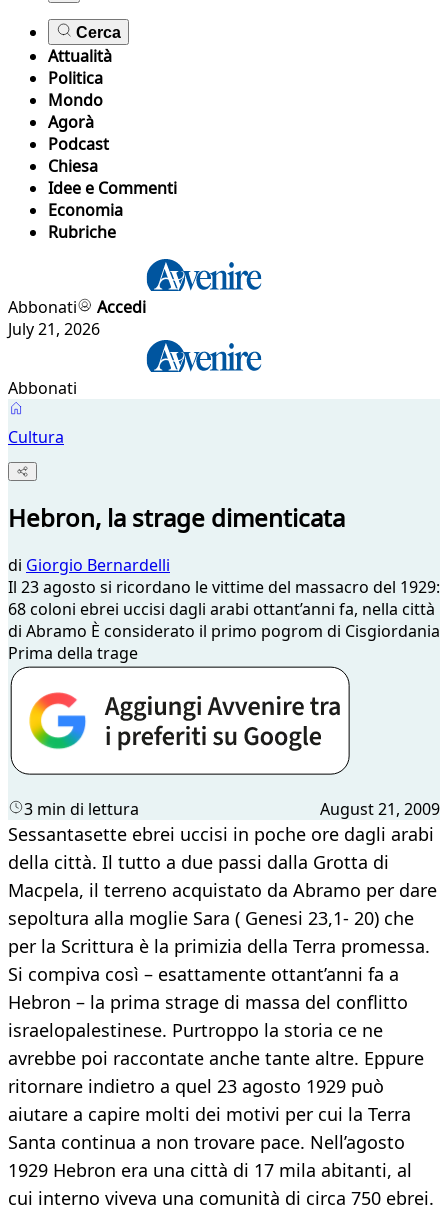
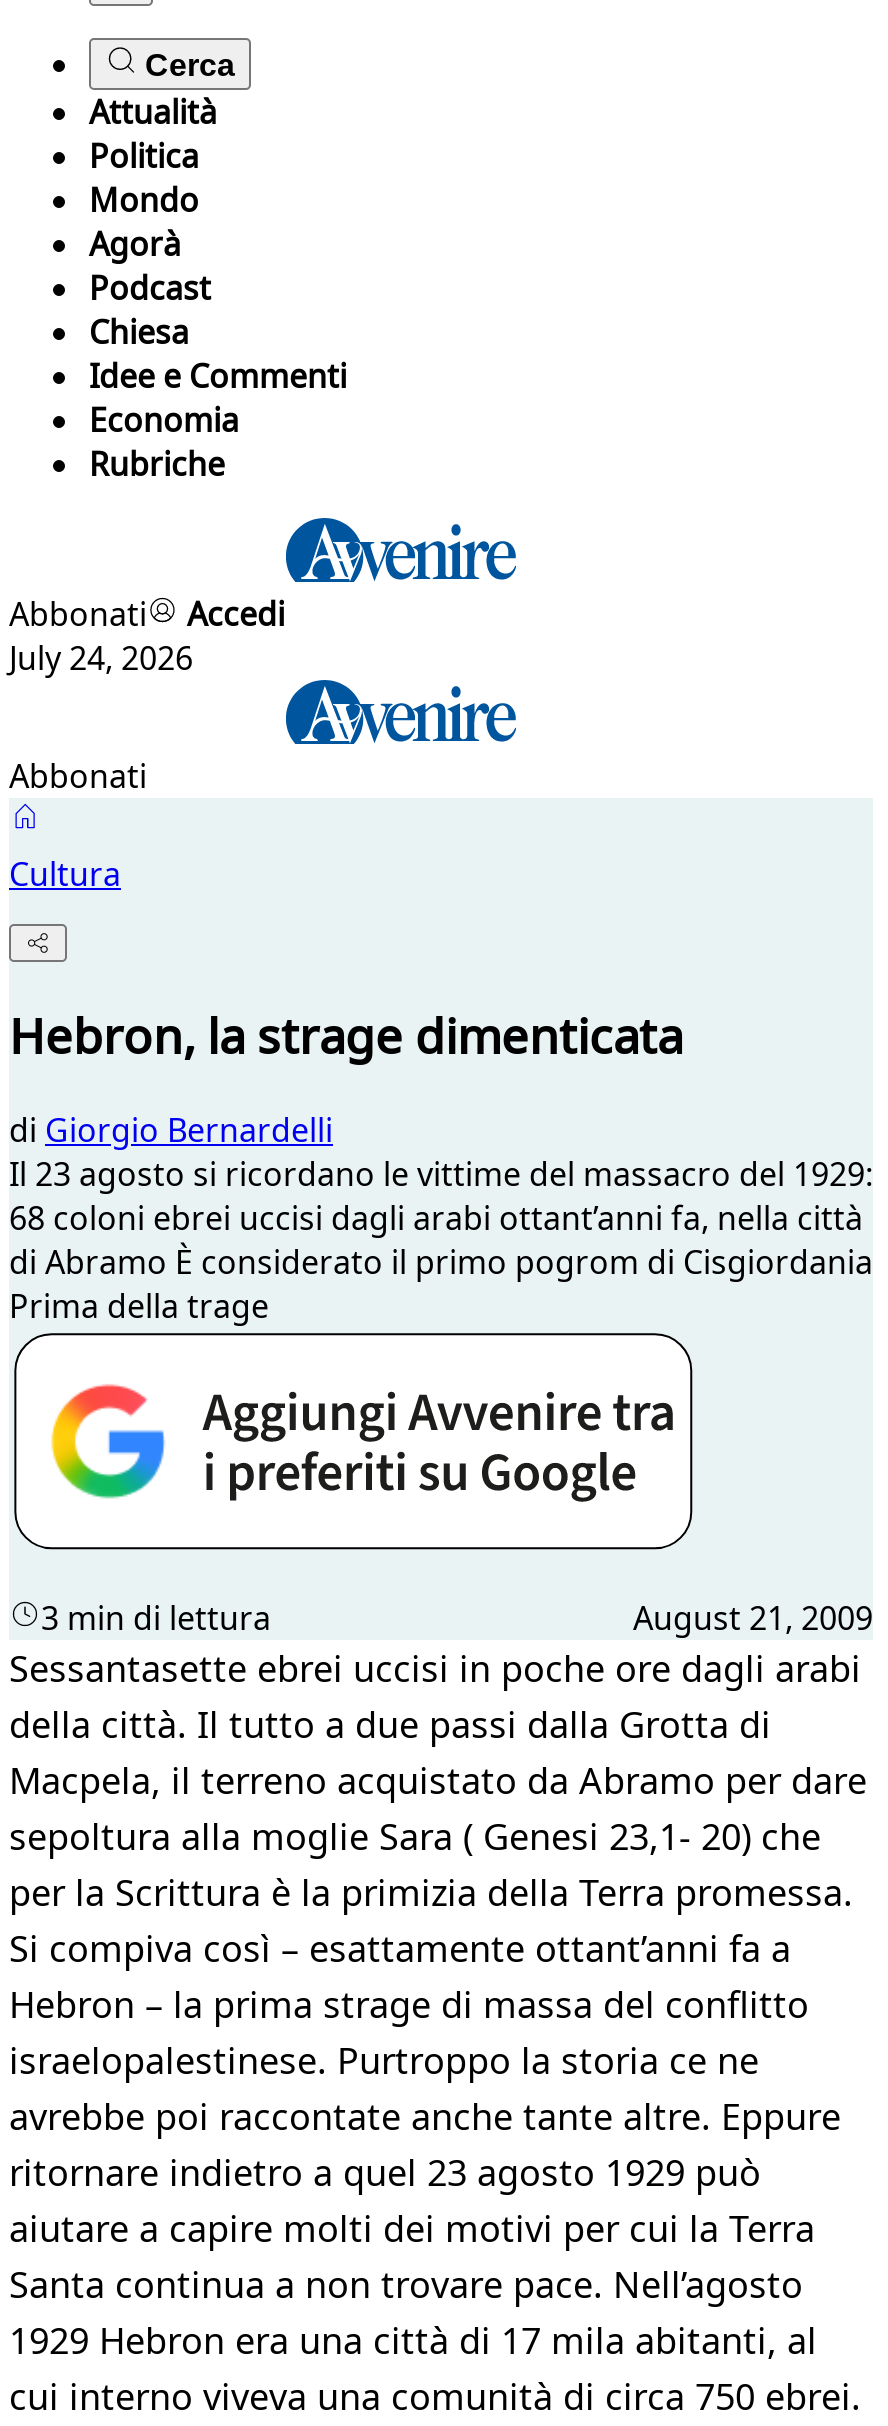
- July 21, 2026
+ July 24, 2026
